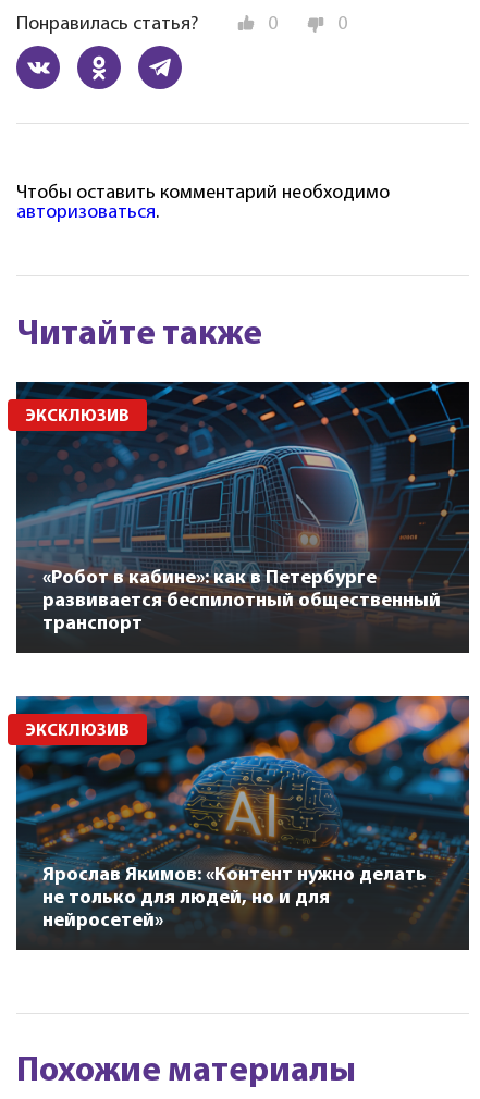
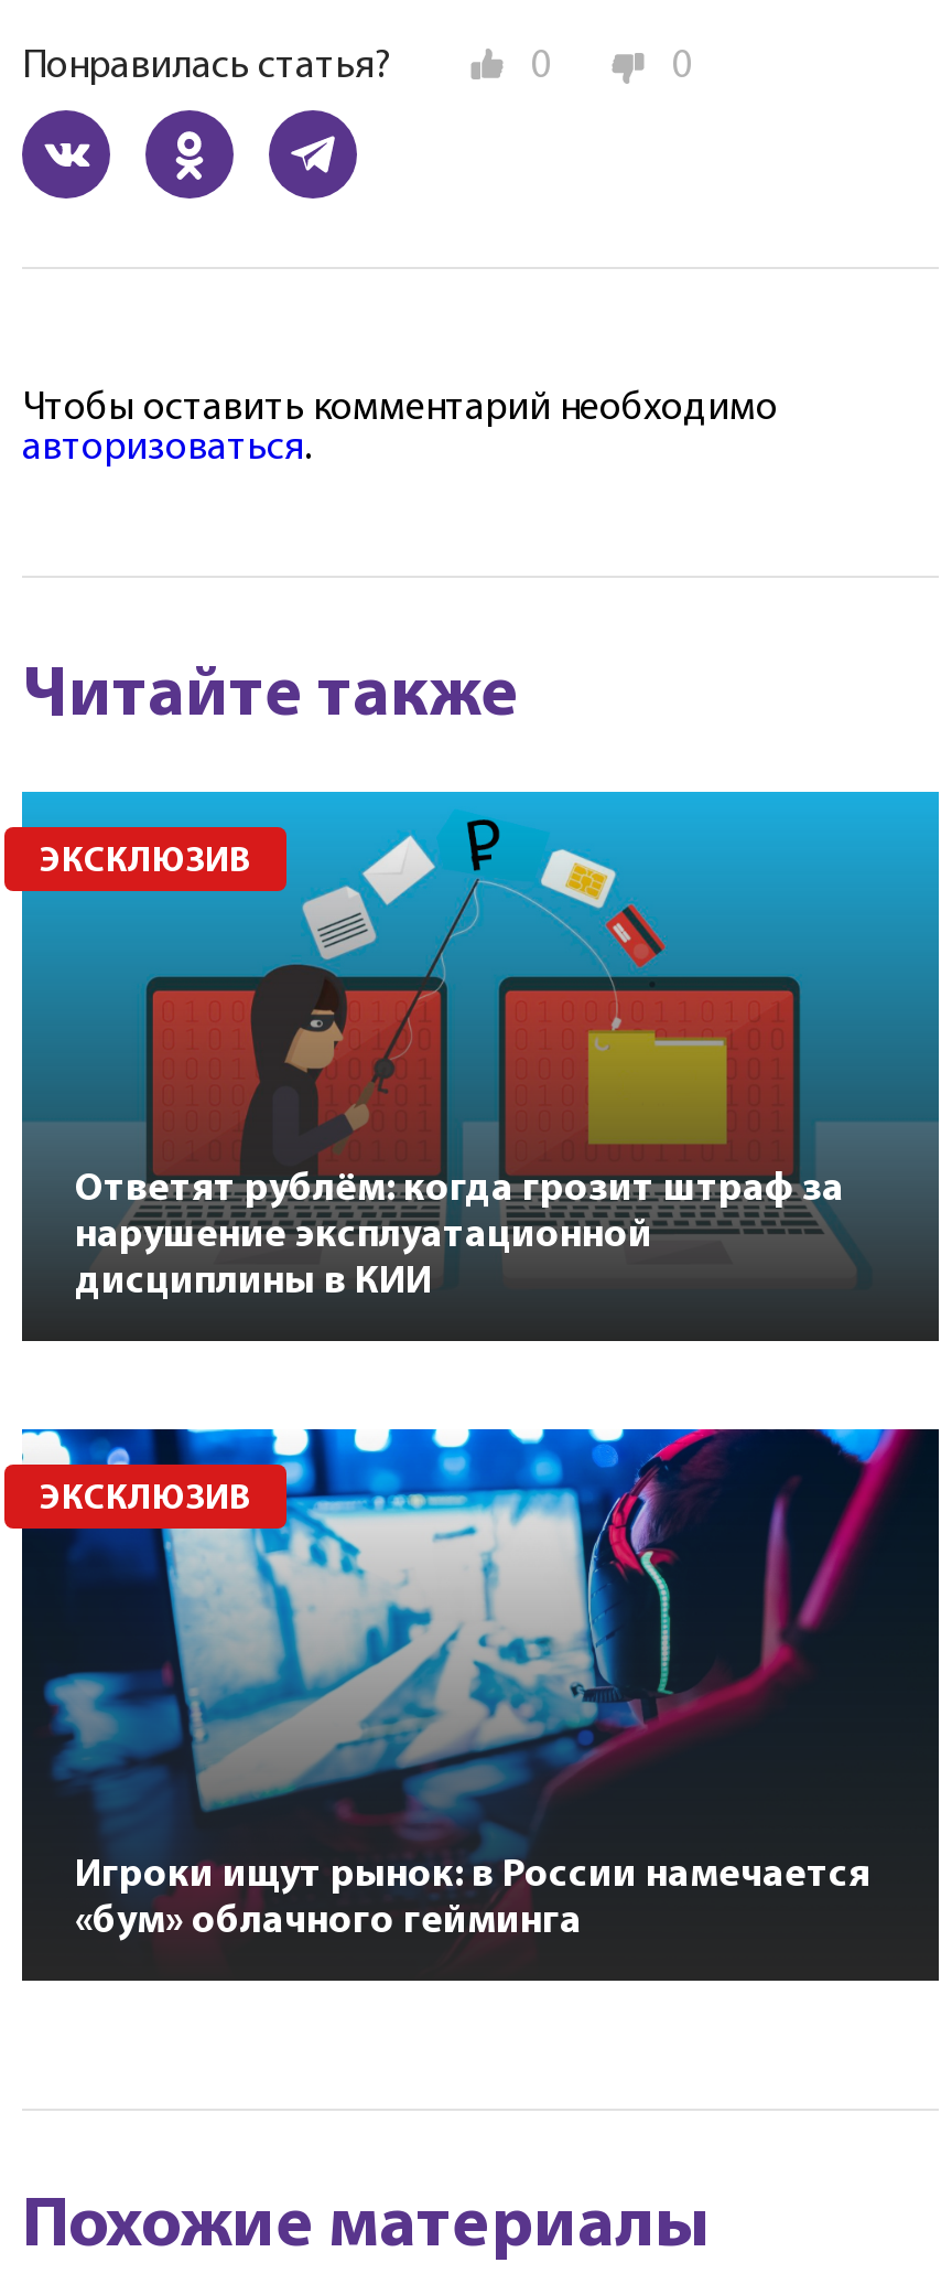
- [image]
- «Робот в кабине»: как в Петербурге
- развивается беспилотный общественный
- транспорт
+ [image]
+ Ответят рублём: когда грозит штраф за
+ нарушение эксплуатационной
+ дисциплины в КИИ

- [image]
- Ярослав Якимов: «Контент нужно делать
- не только для людей, но и для
- нейросетей»
+ [image]
+ Игроки ищут рынок: в России намечается
+ «бум» облачного гейминга
